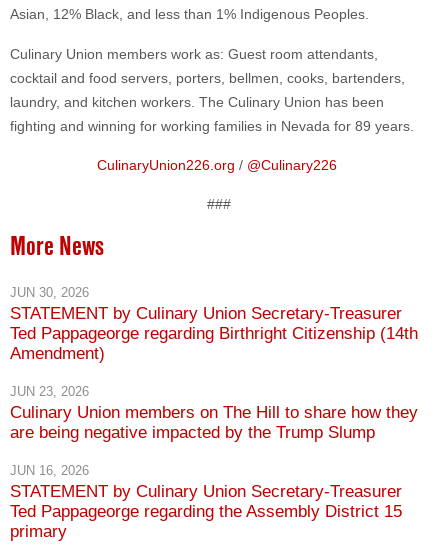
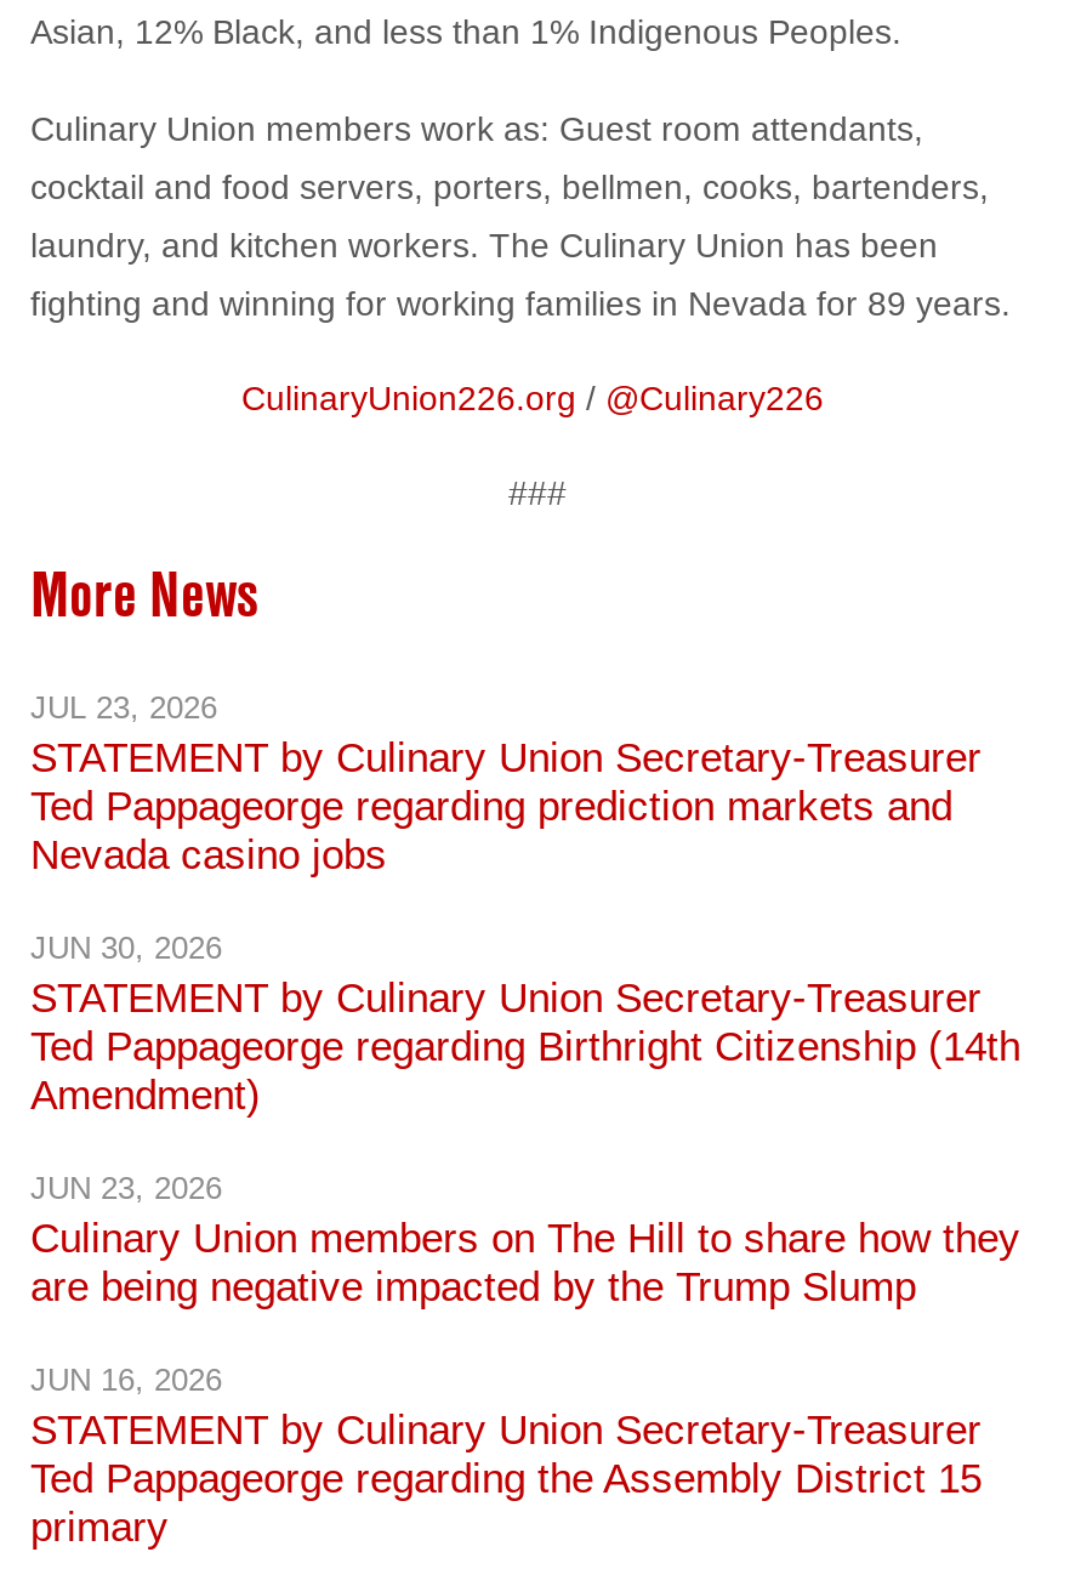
+ JUL 23, 2026
+ STATEMENT by Culinary Union Secretary-Treasurer
+ Ted Pappageorge regarding prediction markets and
+ Nevada casino jobs
